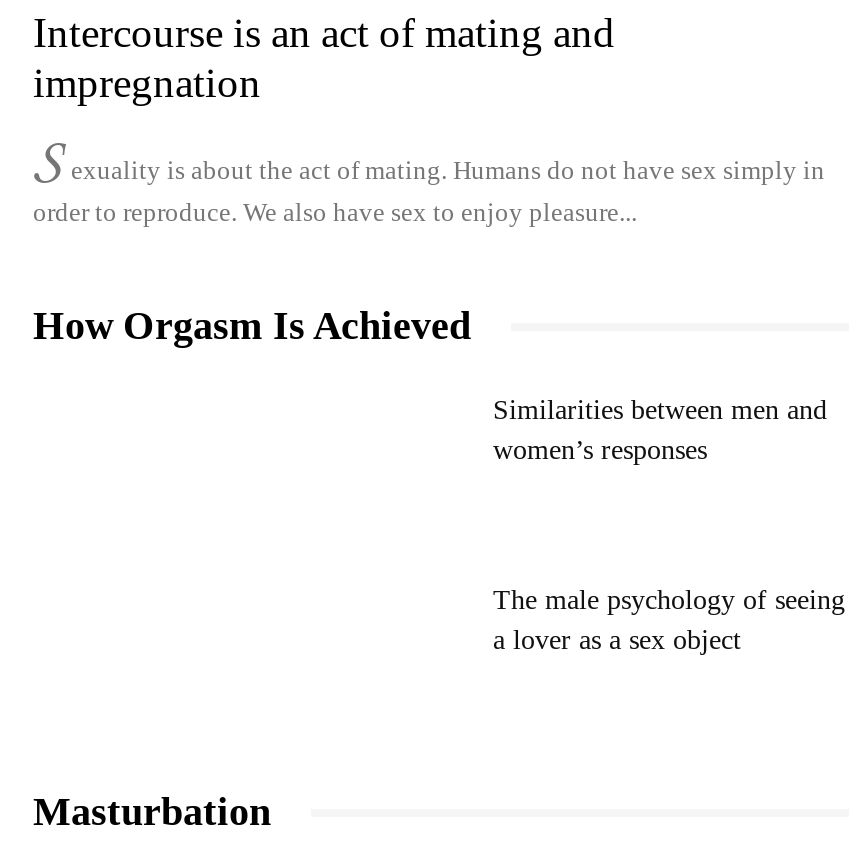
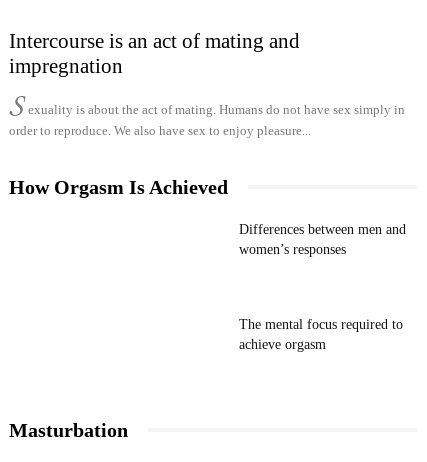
- Similarities between men and
+ Differences between men and

- The male psychology of seeing
- a lover as a sex object
+ The mental focus required to
+ achieve orgasm
